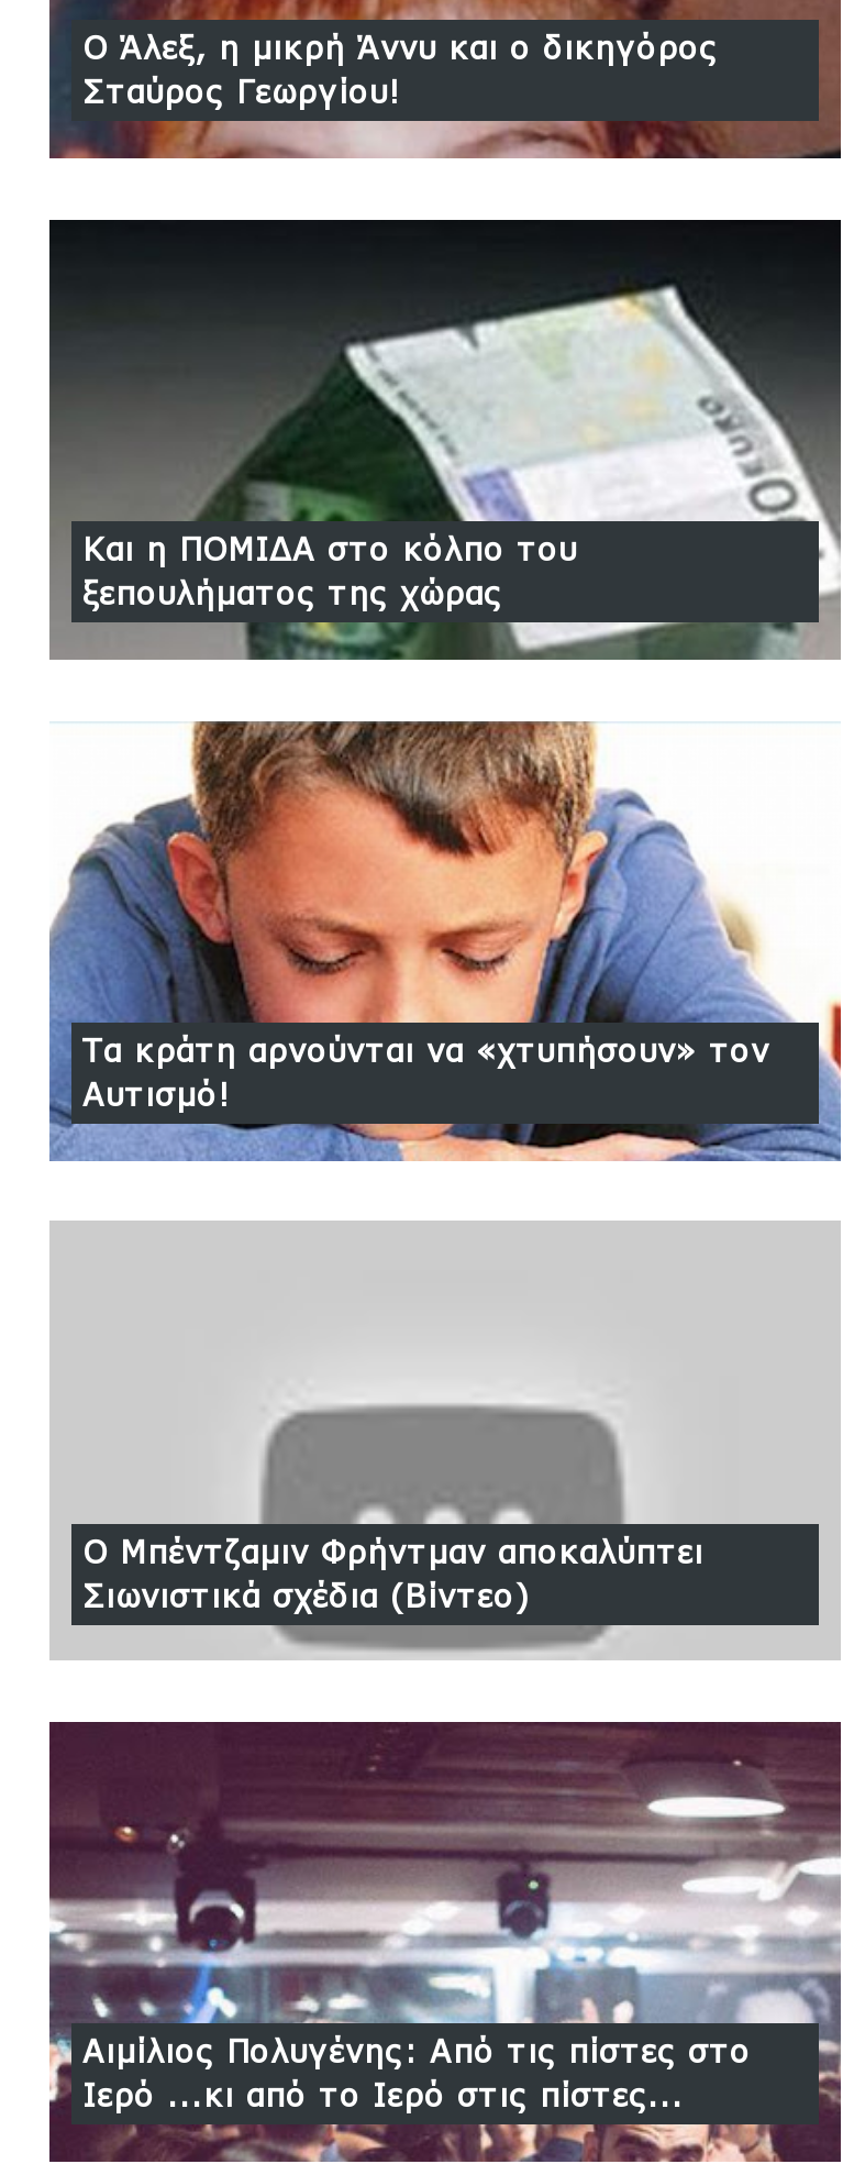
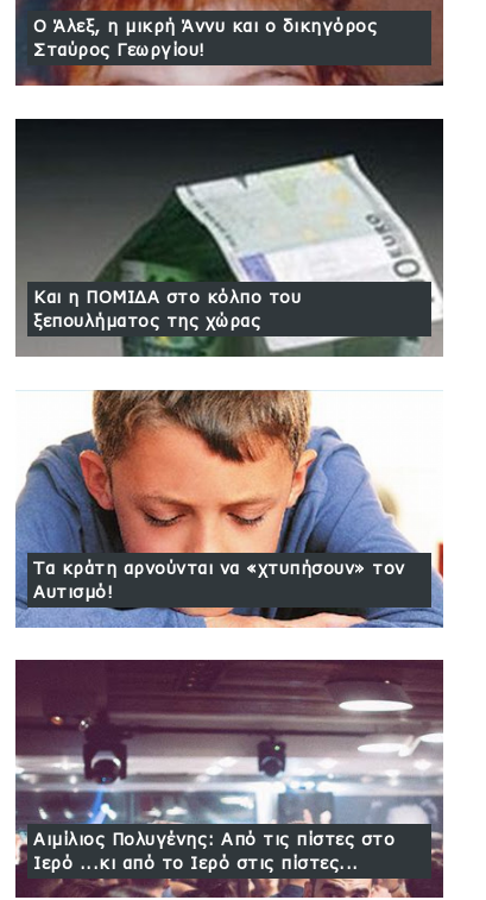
- [image]
- Ο Μπέντζαμιν Φρήντμαν αποκαλύπτει
- Σιωνιστικά σχέδια (Βίντεο)
